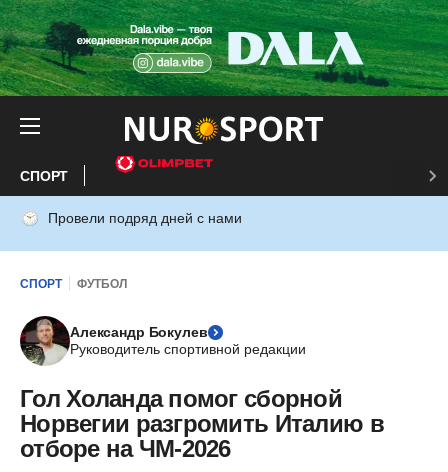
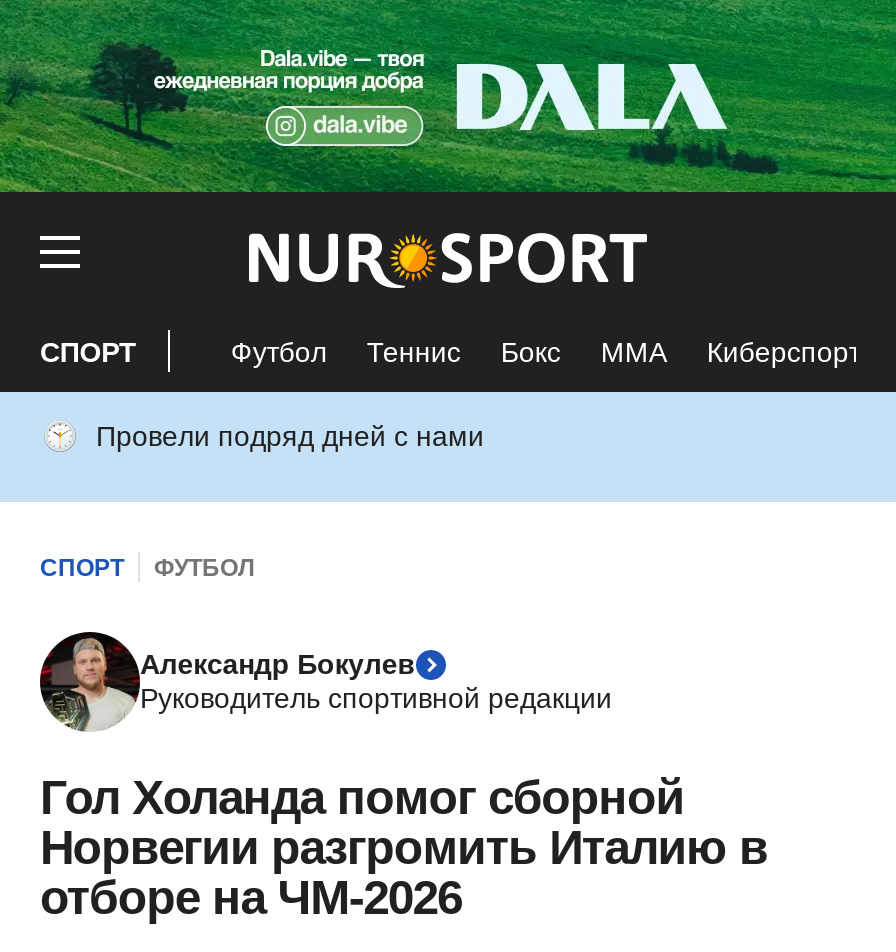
+ Футбол
+ Теннис
+ Бокс
+ ММА
+ Киберспорт
